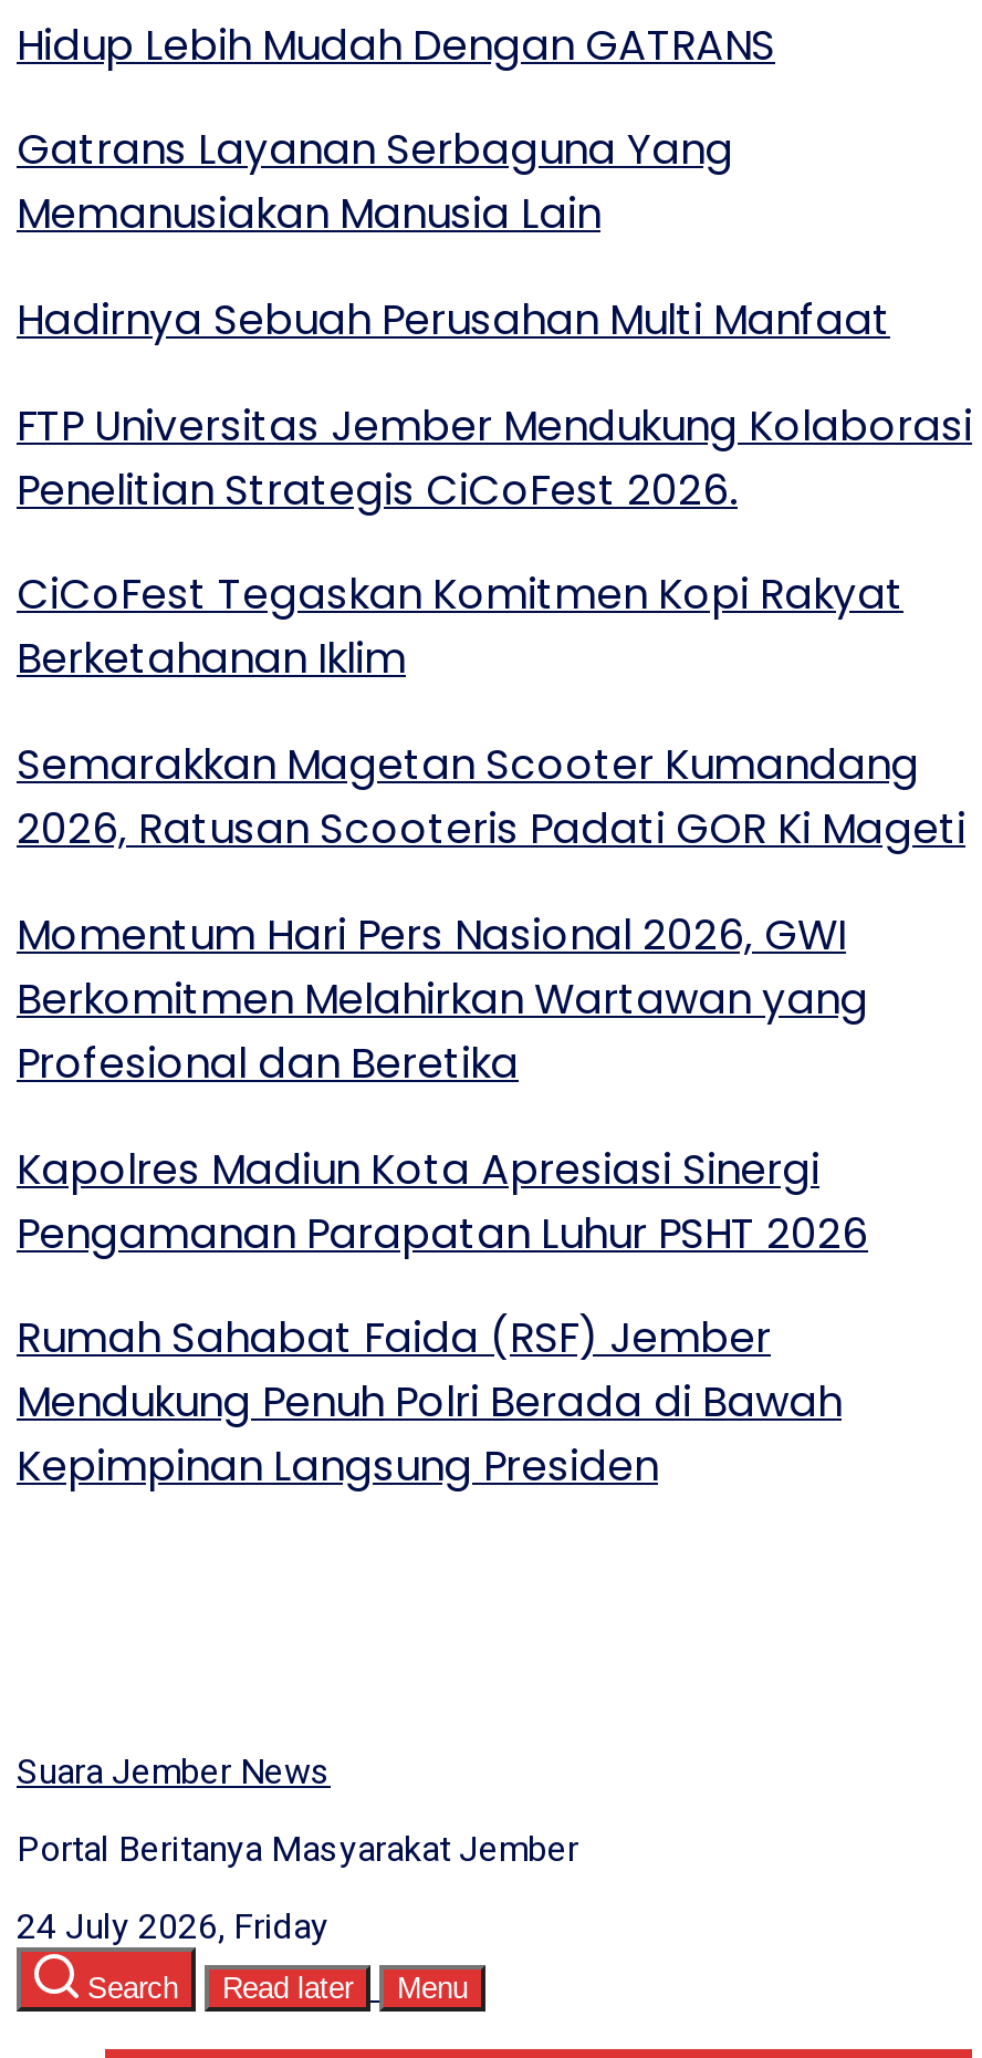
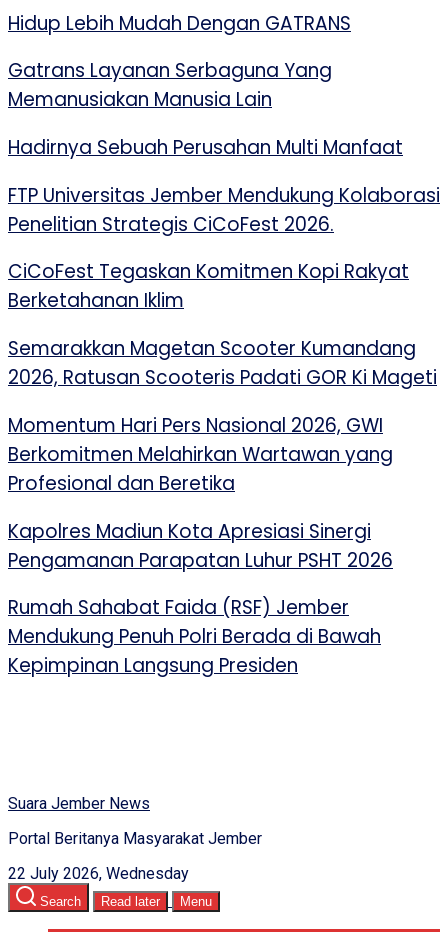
- 24 July 2026, Friday
+ 22 July 2026, Wednesday
